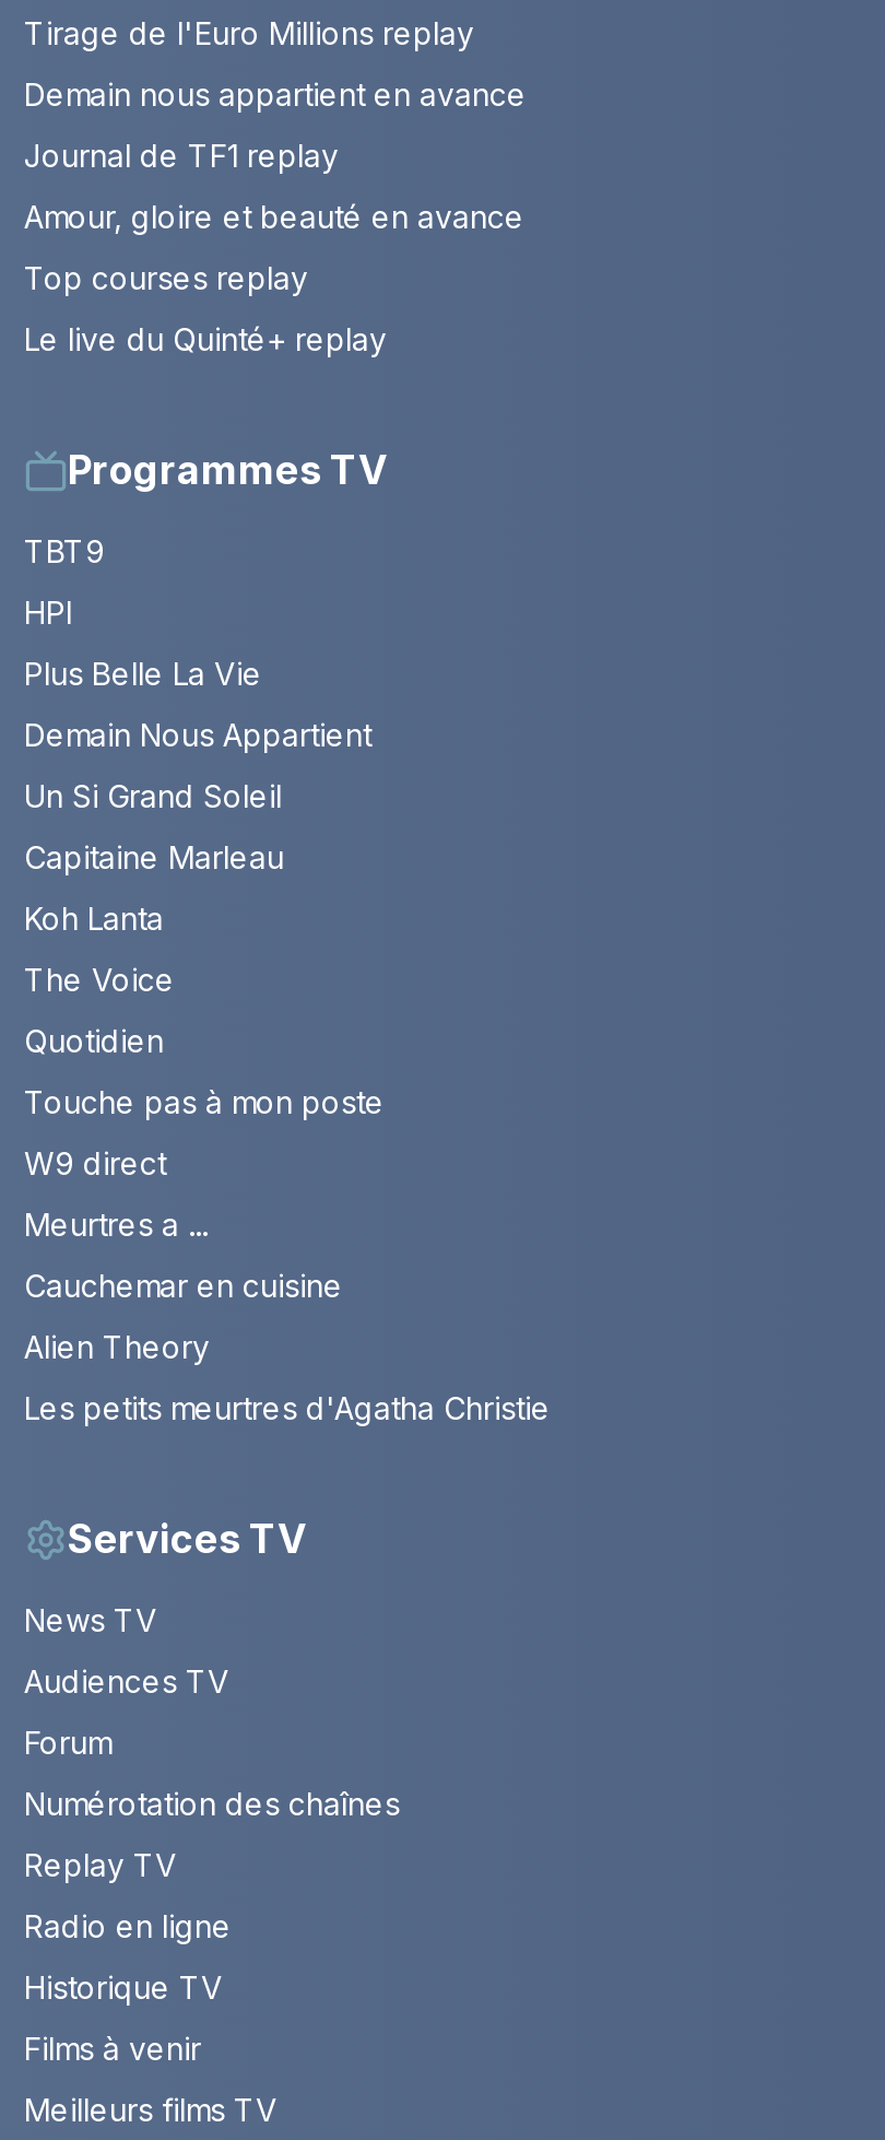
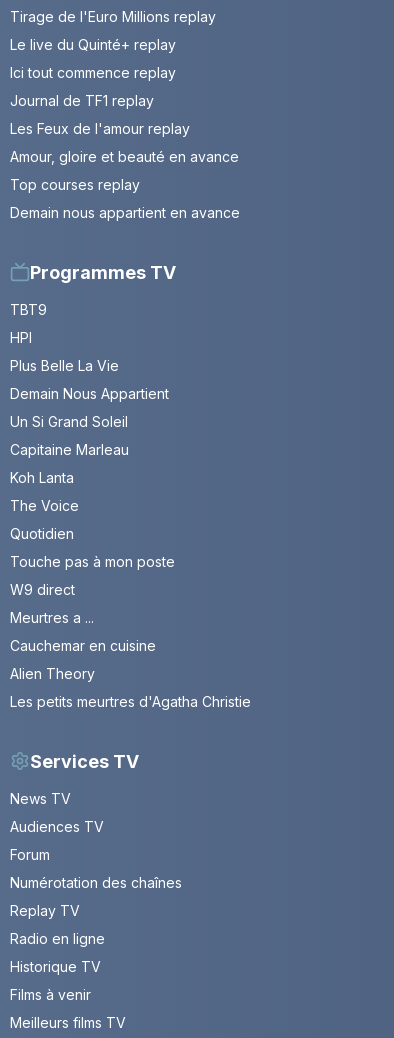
+ Ici tout commence replay

moved down: Demain nous appartient en avance

+ Les Feux de l'amour replay

moved up: Le live du Quinté+ replay
